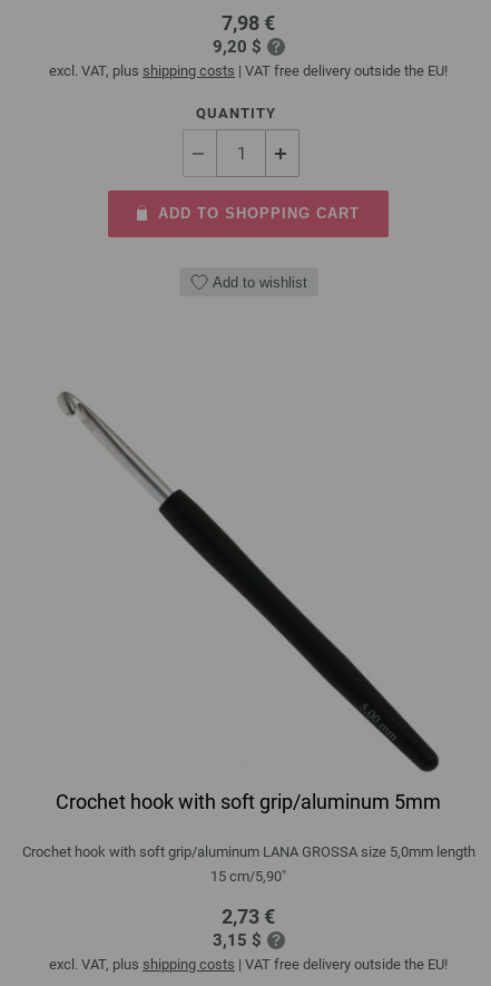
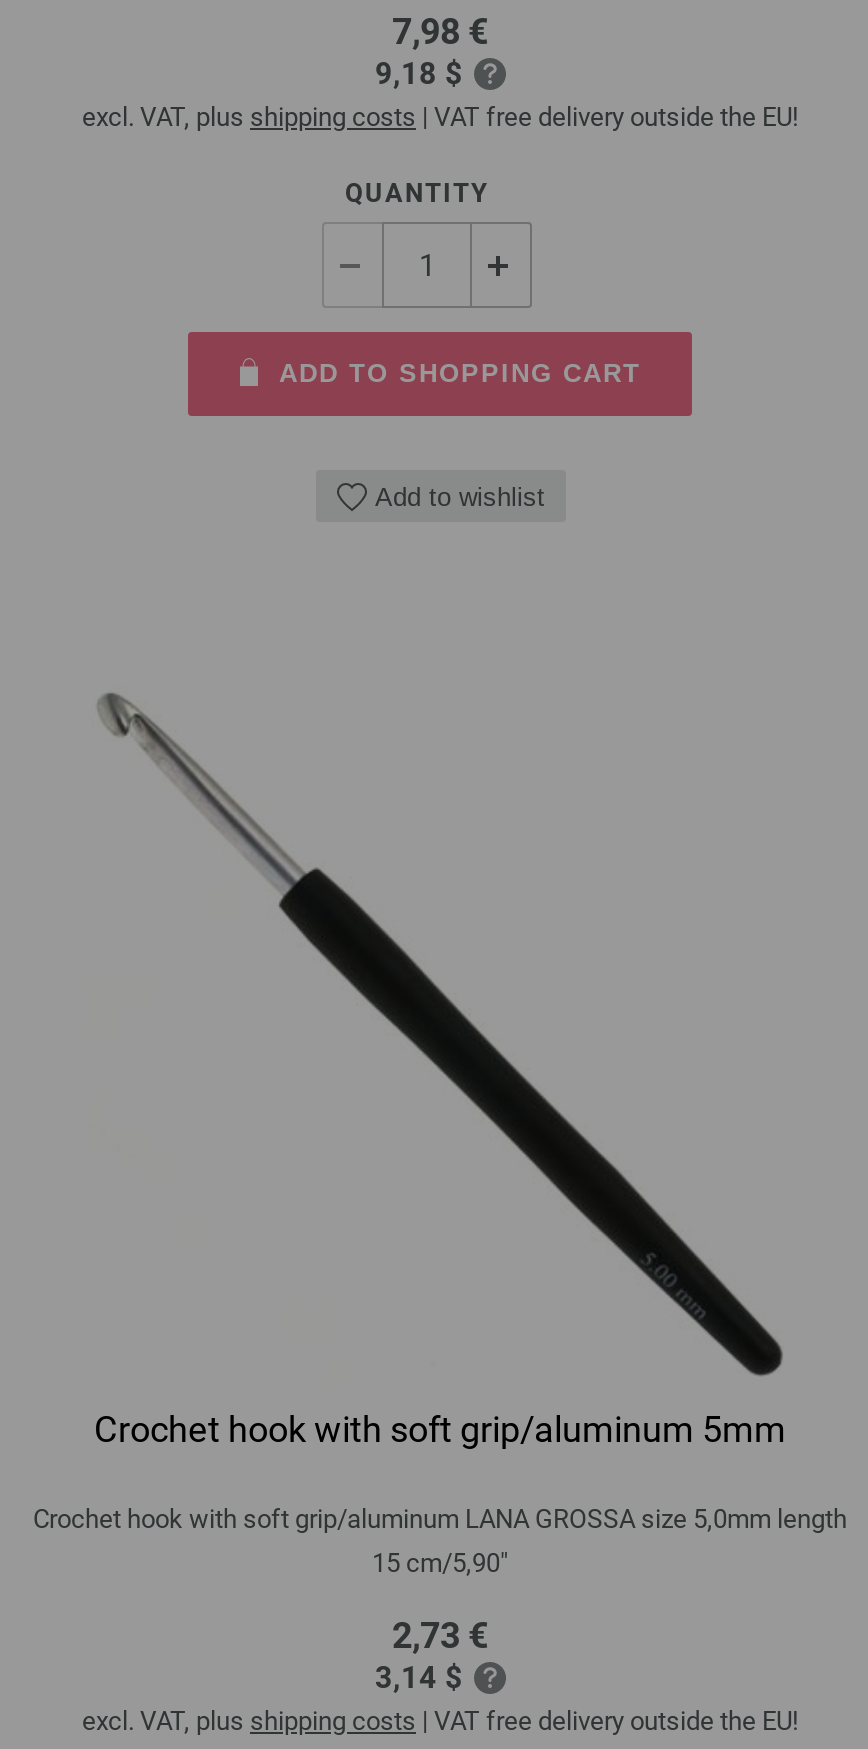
- 9,20 $
+ 9,18 $

- 3,15 $
+ 3,14 $
